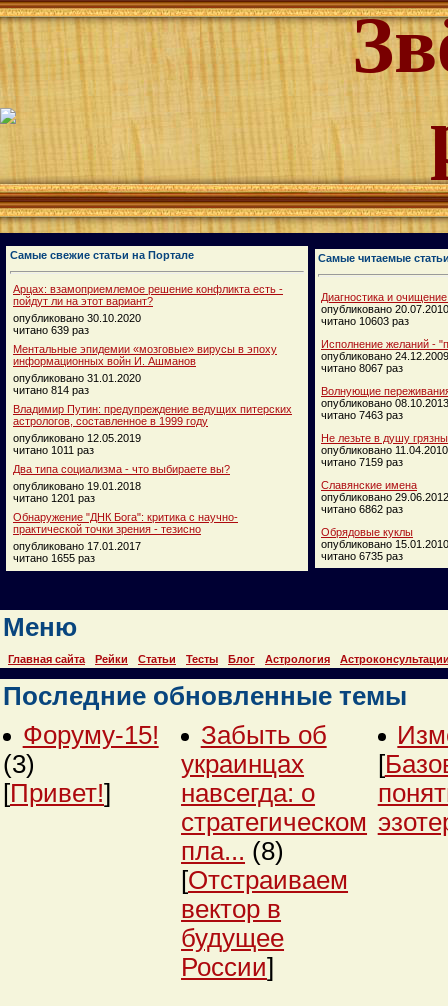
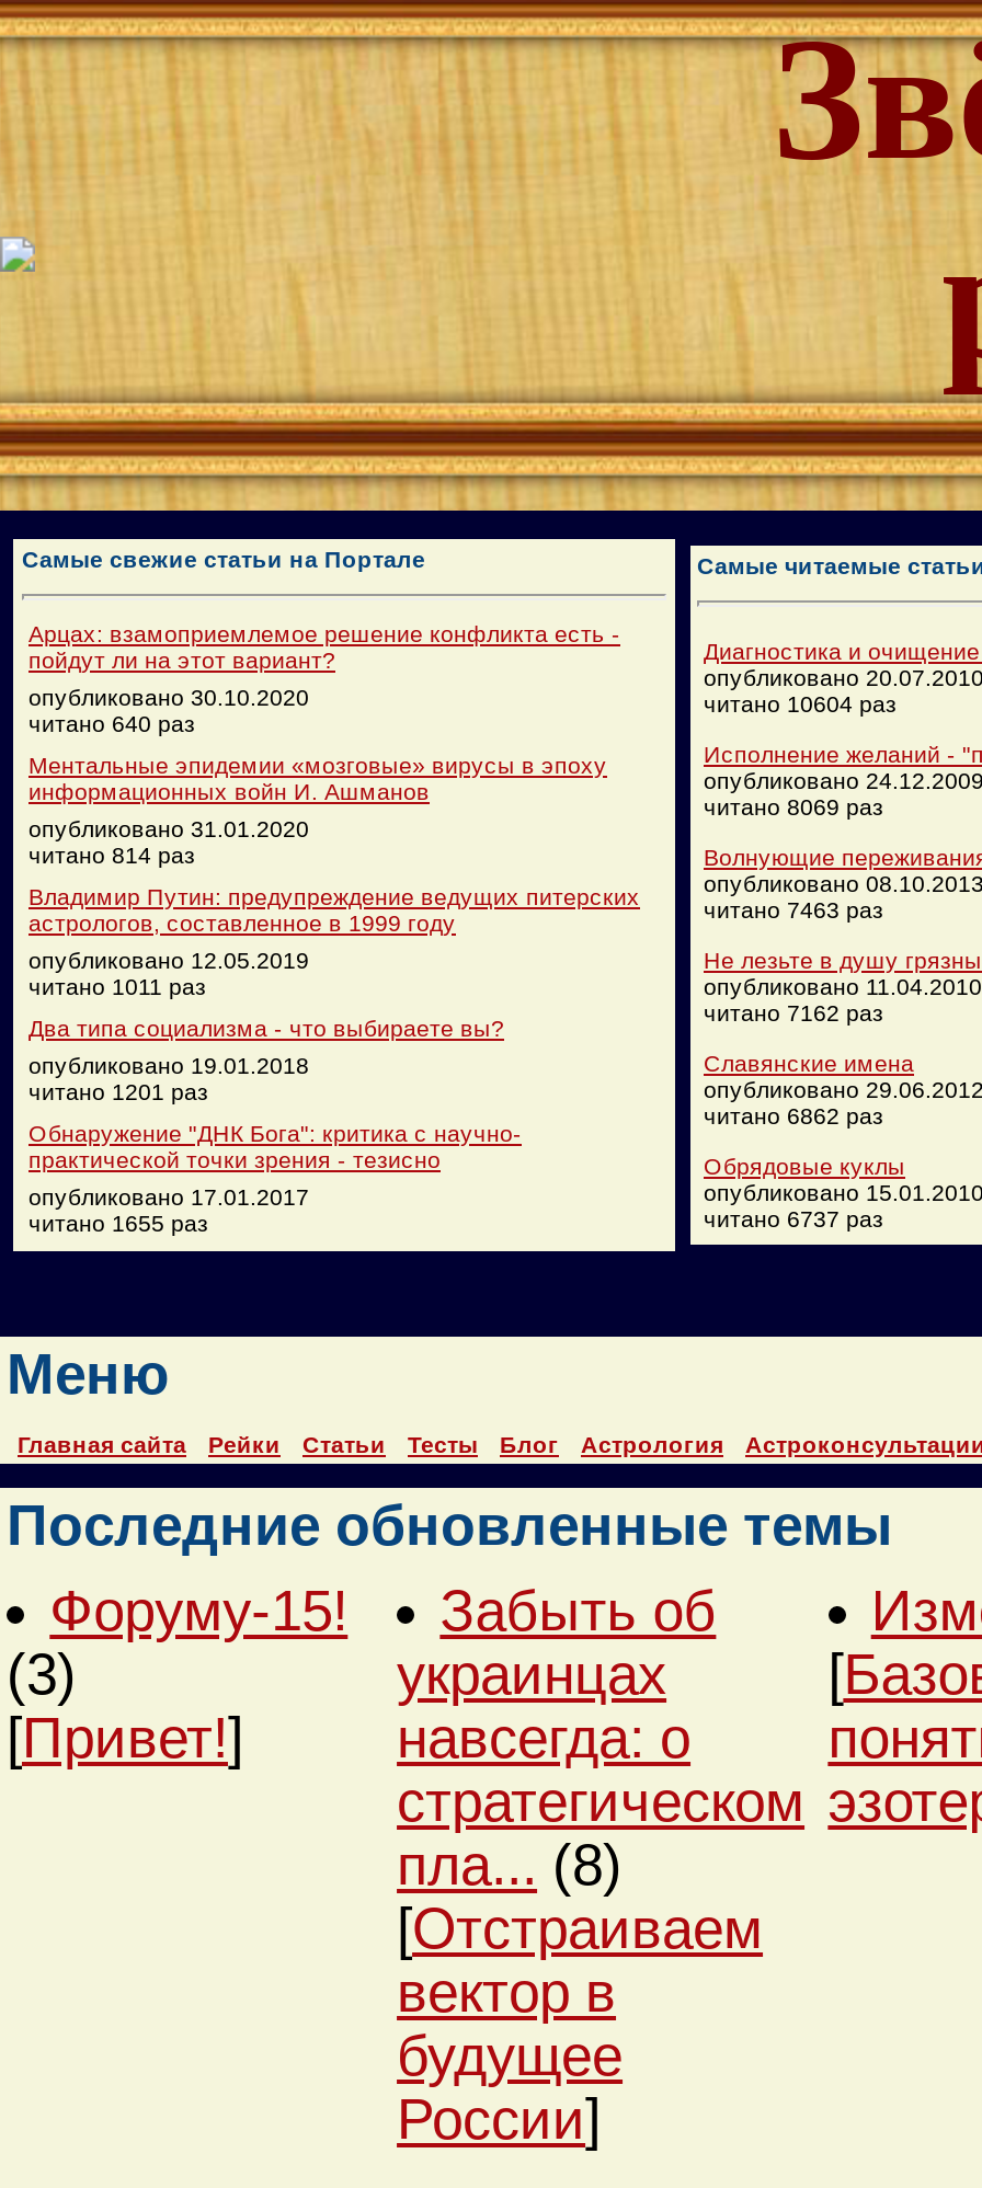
- читано 10603 раз
+ читано 10604 раз

- читано 639 раз
+ читано 640 раз

- читано 8067 раз
+ читано 8069 раз

- читано 7159 раз
+ читано 7162 раз

- читано 6735 раз
+ читано 6737 раз
